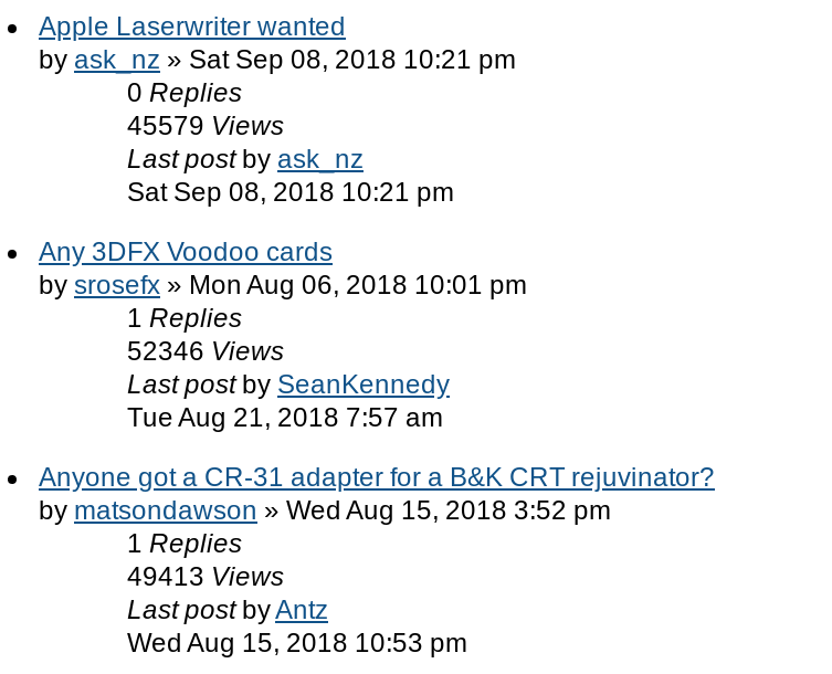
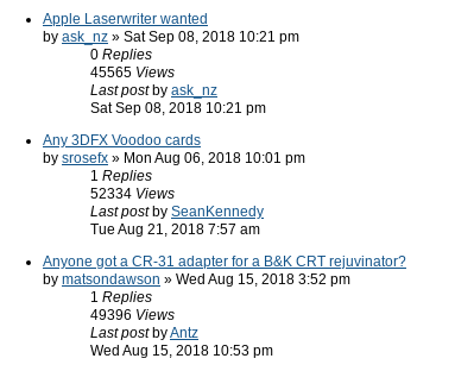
- 45579 Views
+ 45565 Views

- 52346 Views
+ 52334 Views

- 49413 Views
+ 49396 Views
